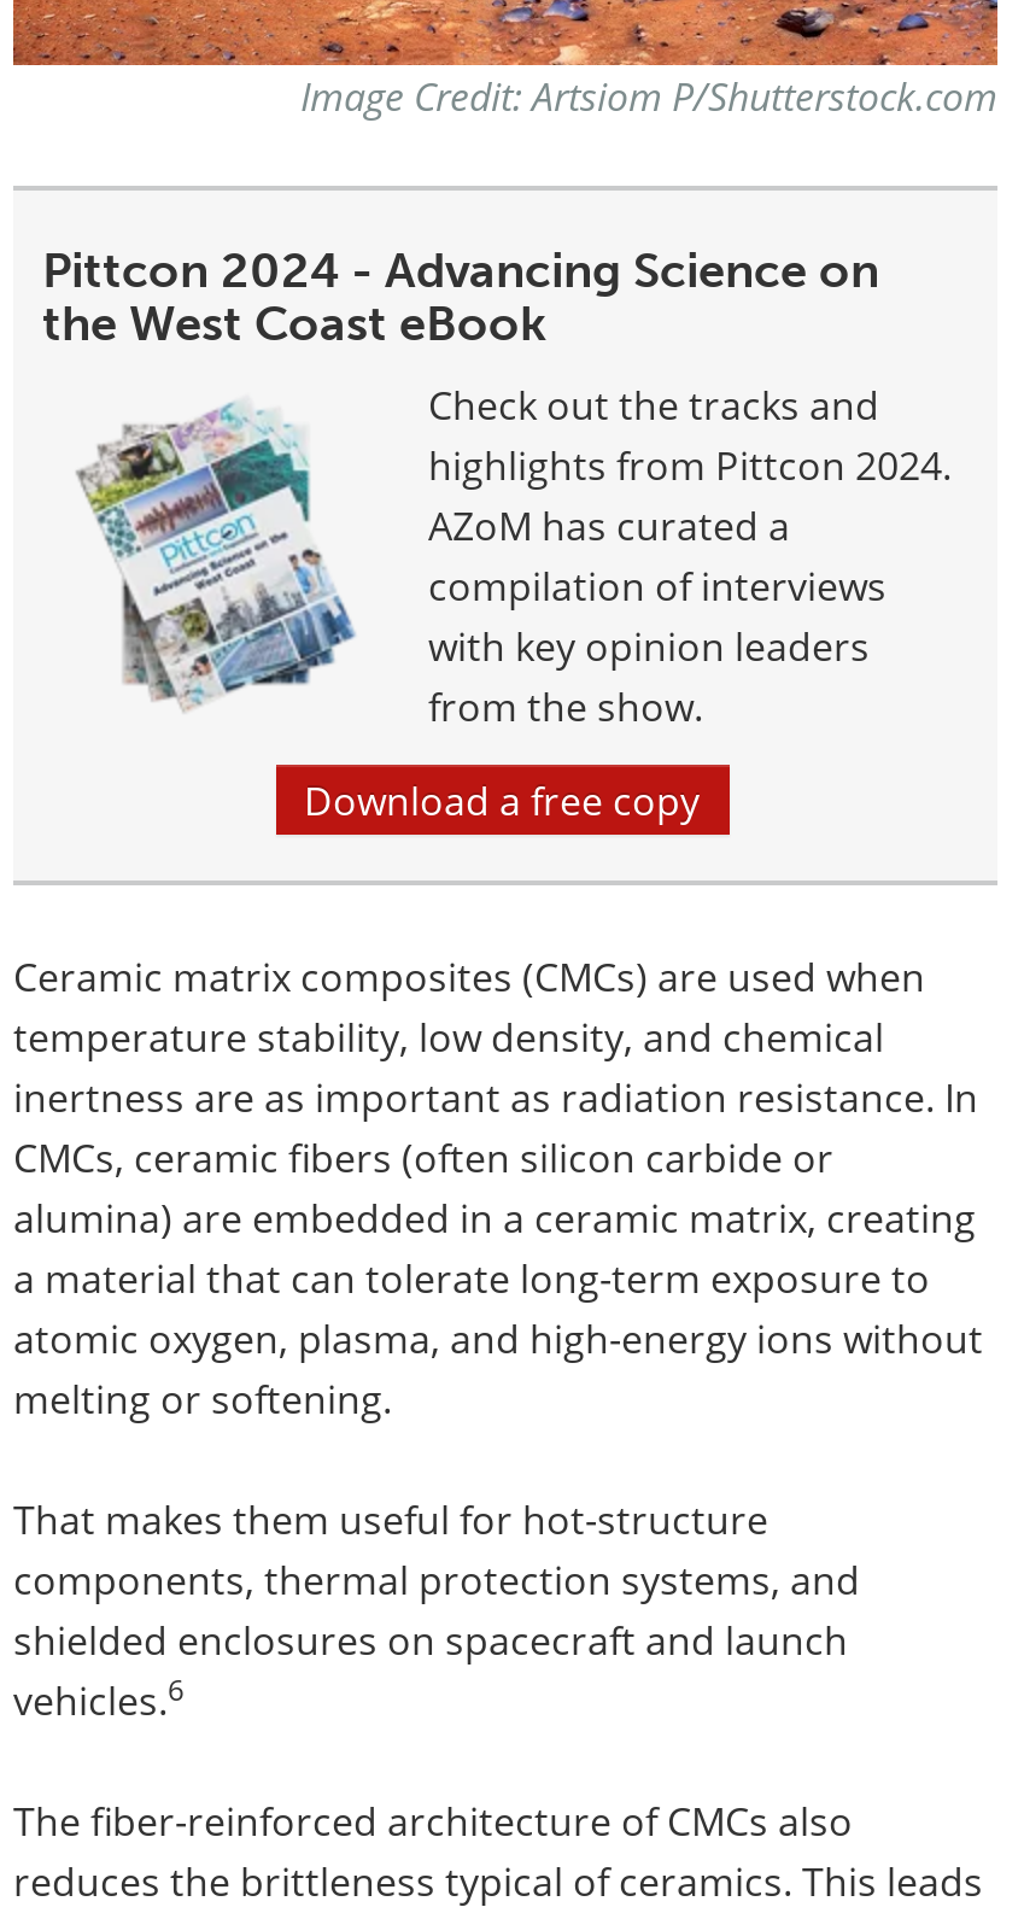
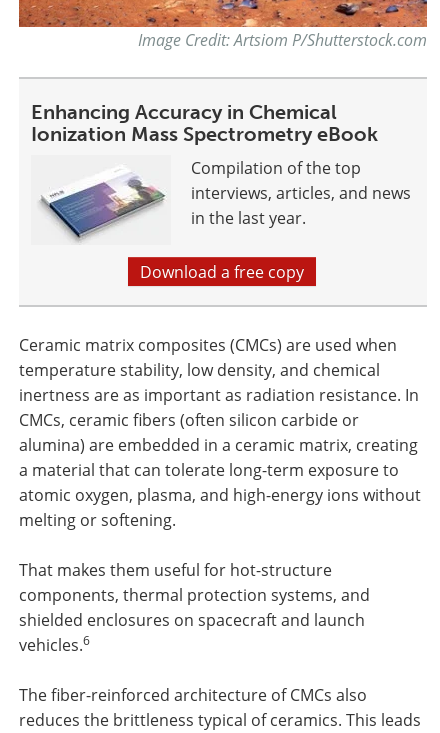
- Pittcon 2024 - Advancing Science on
- the West Coast eBook
+ Enhancing Accuracy in Chemical
+ Ionization Mass Spectrometry eBook

- [image]
- Check out the tracks and
- highlights from Pittcon 2024.
- AZoM has curated a
- compilation of interviews
- with key opinion leaders
- from the show.
+ [image]
+ Compilation of the top
+ interviews, articles, and news
+ in the last year.
